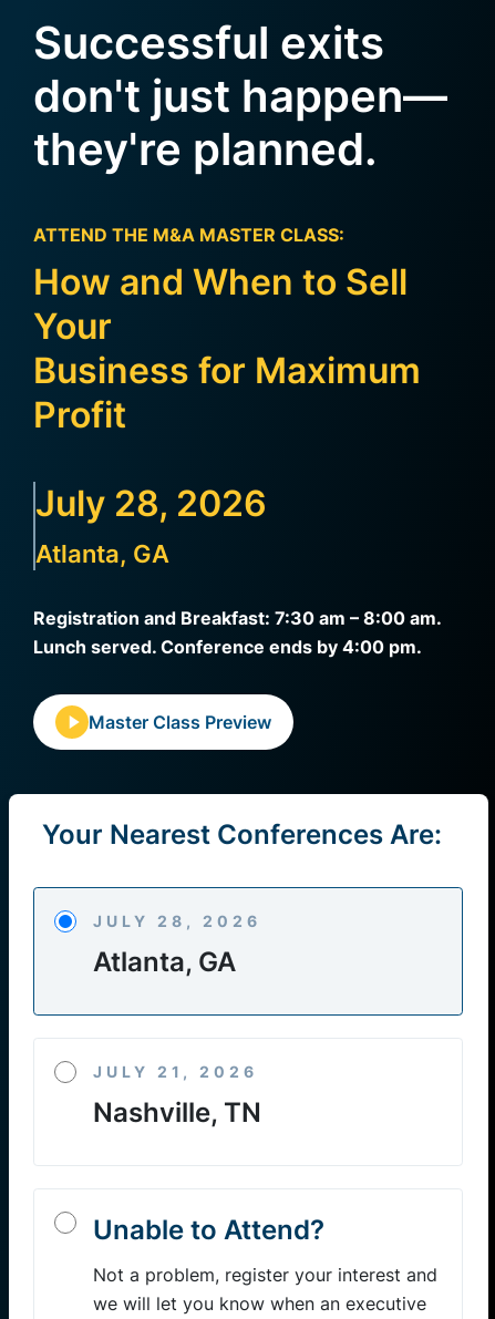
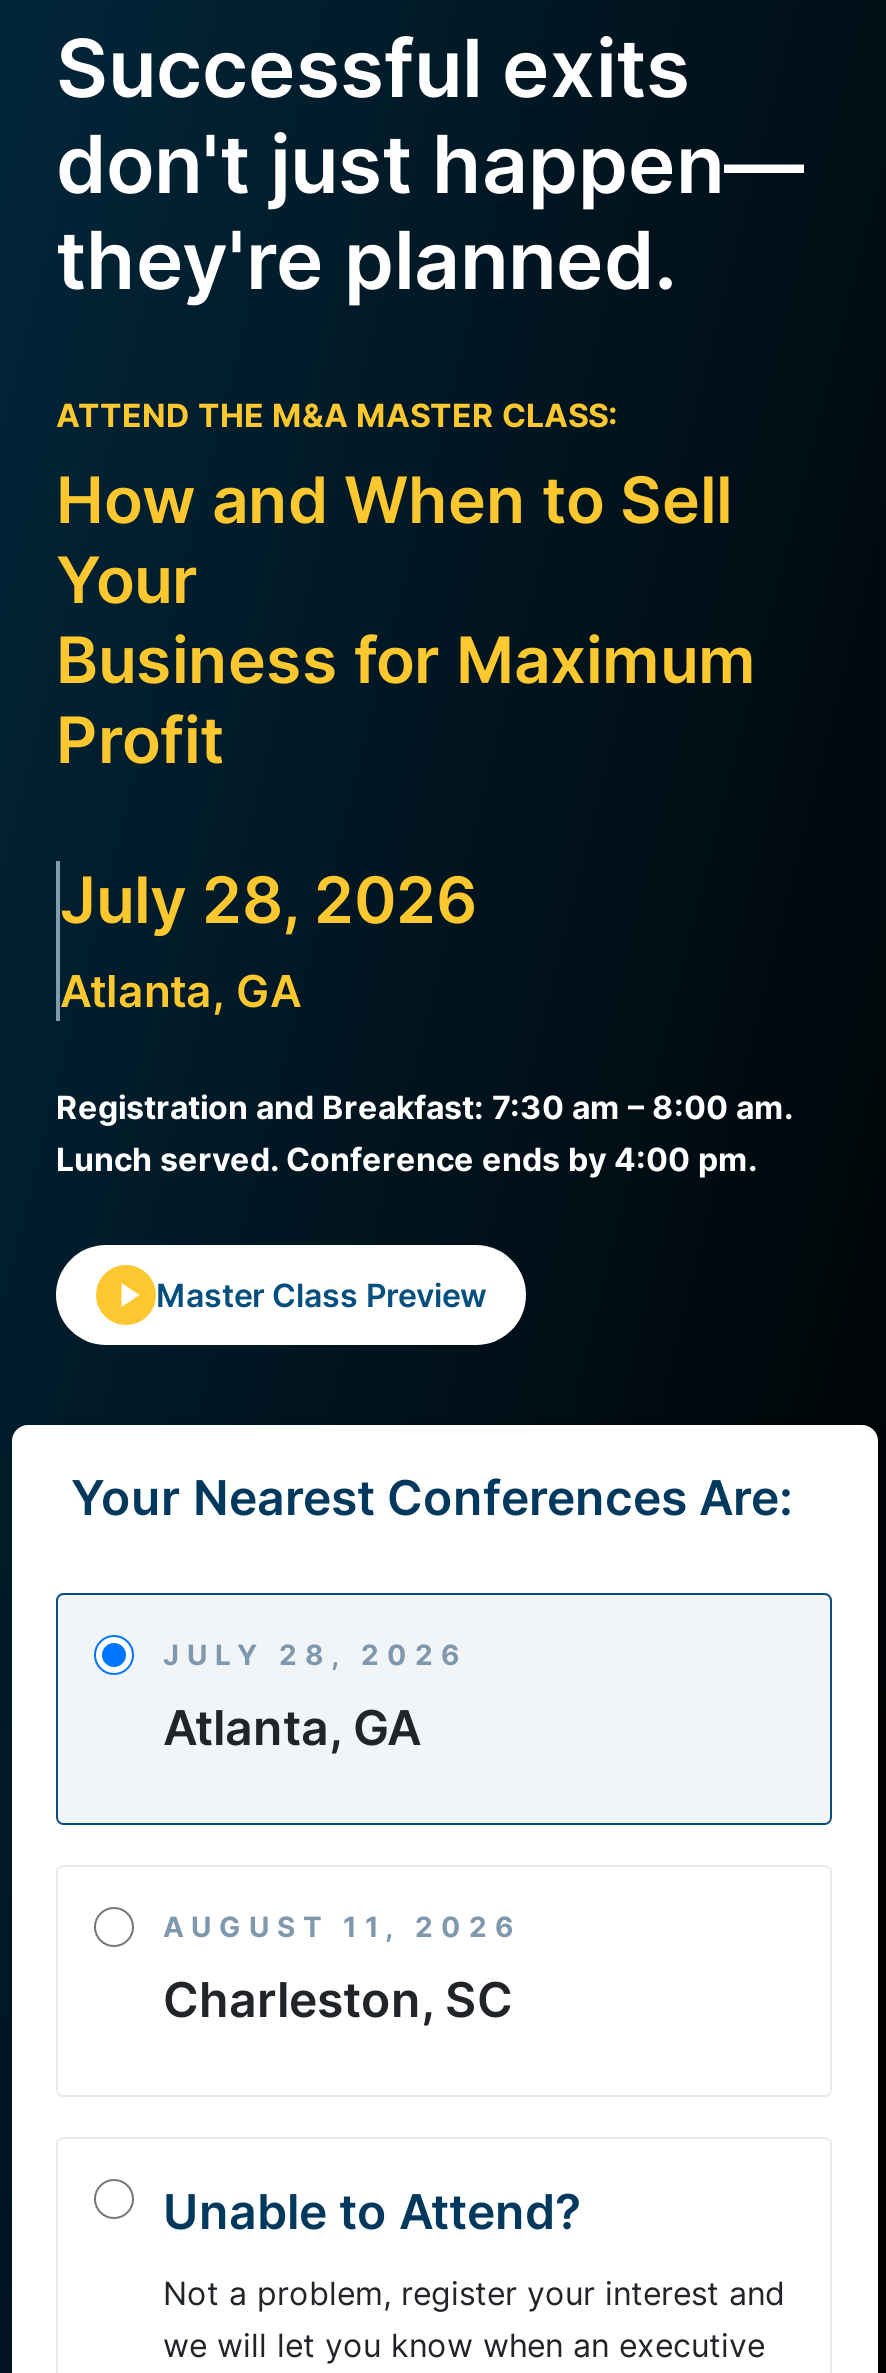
- JULY 21, 2026
+ AUGUST 11, 2026

- Nashville, TN
+ Charleston, SC
